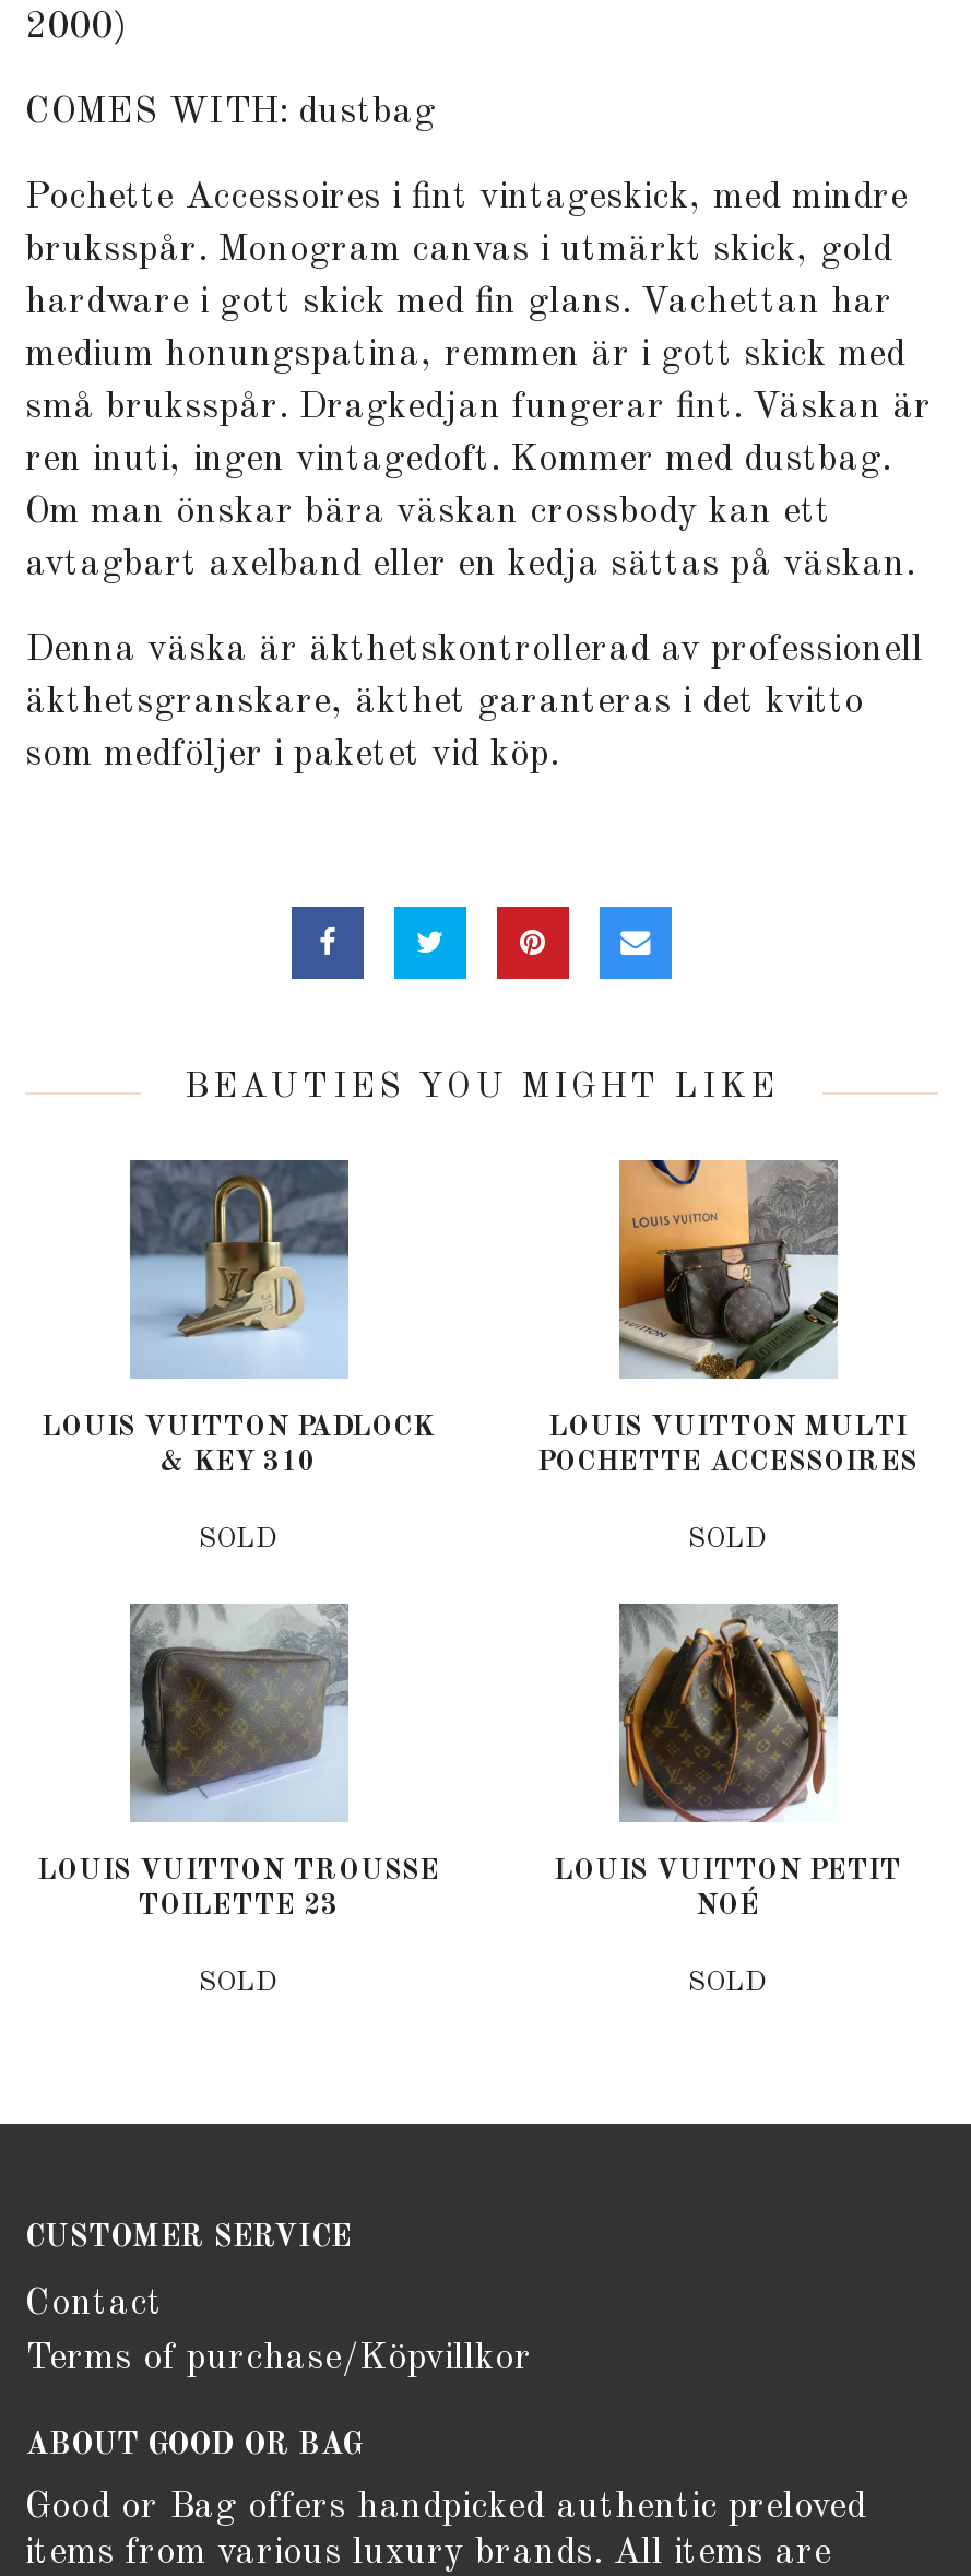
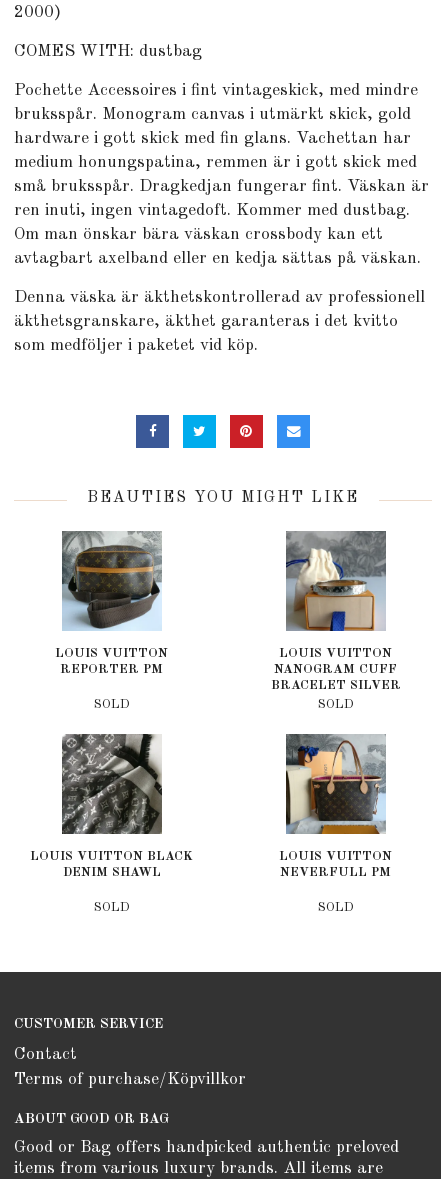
- [image]
- LOUIS VUITTON PADLOCK
- & KEY 310
+ [image]
+ LOUIS VUITTON
+ REPORTER PM

- [image]
- LOUIS VUITTON MULTI
- POCHETTE ACCESSOIRES
+ [image]
+ LOUIS VUITTON
+ NANOGRAM CUFF
+ BRACELET SILVER

- [image]
- LOUIS VUITTON TROUSSE
- TOILETTE 23
+ [image]
+ LOUIS VUITTON BLACK
+ DENIM SHAWL

- [image]
- LOUIS VUITTON PETIT
- NOÉ
+ [image]
+ LOUIS VUITTON
+ NEVERFULL PM
